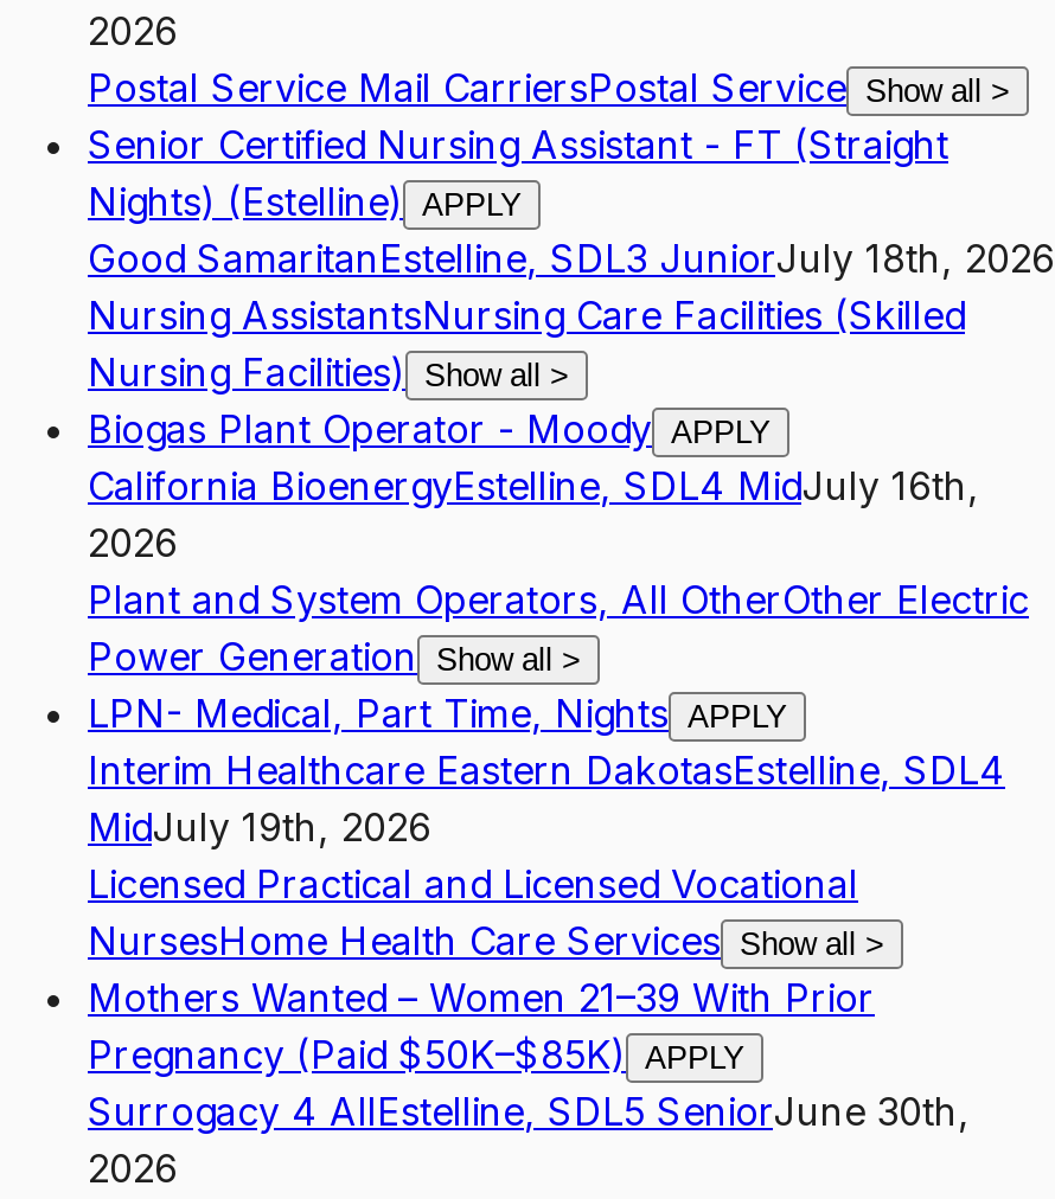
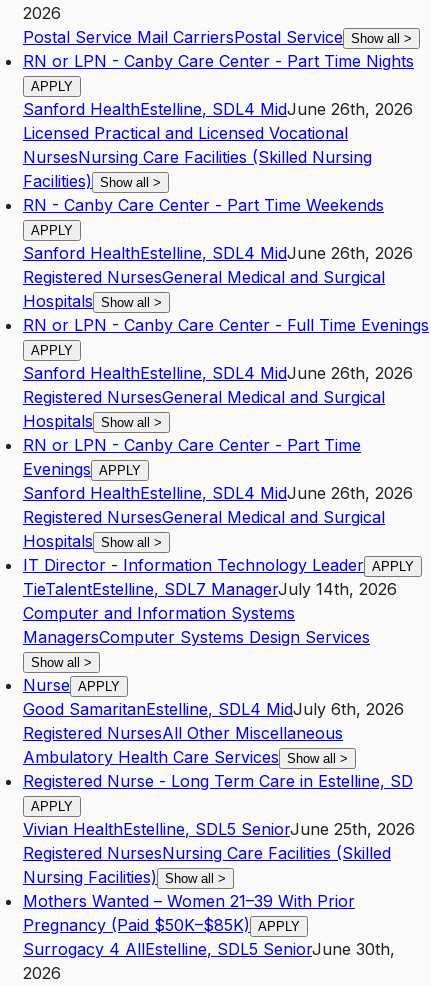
- Senior Certified Nursing Assistant - FT (Straight
- Nights) (Estelline) APPLY
- Good Samaritan Estelline, SDL3 JuniorJuly 18th, 2026
- Nursing AssistantsNursing Care Facilities (Skilled
- Biogas Plant Operator - Moody APPLY
- California BioenergyEstelline, SDL4 MidJuly 16th,
- 2026
- Plant and System Operators, All OtherOther Electric
- Power Generation Show all>
- LPN- Medical, Part Time, Nights APPLY
- Interim Healthcare Eastern DakotasEstelline, SDL4
- MidJuly 19th, 2026
+ RN or LPN - Canby Care Center - Part Time Nights
+ APPLY
+ Sanford HealthEstelline, SDL4 MidJune 26th, 2026

moved down: Nursing Facilities) Show all>

moved up: Licensed Practical and Licensed Vocational

- NursesHome Health Care Services Show all>
+ NursesNursing Care Facilities (Skilled Nursing
+ Facilities) Show all>
+ RN - Canby Care Center - Part Time Weekends
+ APPLY
+ Sanford HealthEstelline, SDL4 MidJune 26th, 2026
+ Registered NursesGeneral Medical and Surgical
+ Hospitals Show all>
+ RN or LPN - Canby Care Center - Full Time Evenings
+ APPLY
+ Sanford HealthEstelline, SDL4 MidJune 26th, 2026
+ Registered NursesGeneral Medical and Surgical
+ Hospitals Show all>
+ RN or LPN - Canby Care Center - Part Time
+ Evenings APPLY
+ Sanford HealthEstelline, SDL4 MidJune 26th, 2026
+ Registered NursesGeneral Medical and Surgical
+ Hospitals Show all>
+ IT Director - Information Technology Leader APPLY
+ TieTalentEstelline, SDL7 ManagerJuly 14th, 2026
+ Computer and Information Systems
+ ManagersComputer Systems Design Services
+ Show all >
+ Nurse APPLY
+ Good SamaritanEstelline, SDL4 MidJuly 6th, 2026
+ Registered NursesAll Other Miscellaneous
+ Ambulatory Health Care Services Show all>
+ Registered Nurse - Long Term Care in Estelline, SD
+ APPLY
+ Vivian HealthEstelline, SDL5 SeniorJune 25th, 2026
+ Registered NursesNursing Care Facilities (Skilled
